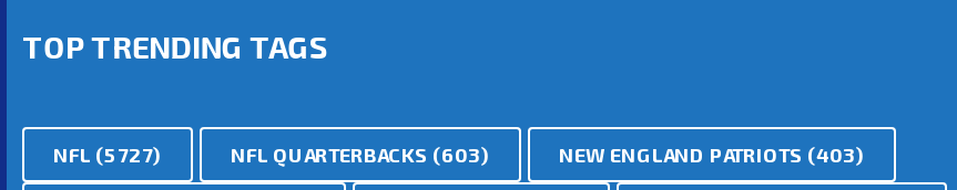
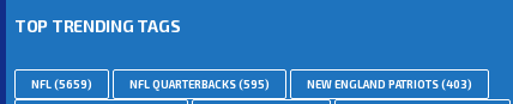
- NFL (5727)
+ NFL (5659)

- NFL QUARTERBACKS (603)
+ NFL QUARTERBACKS (595)
